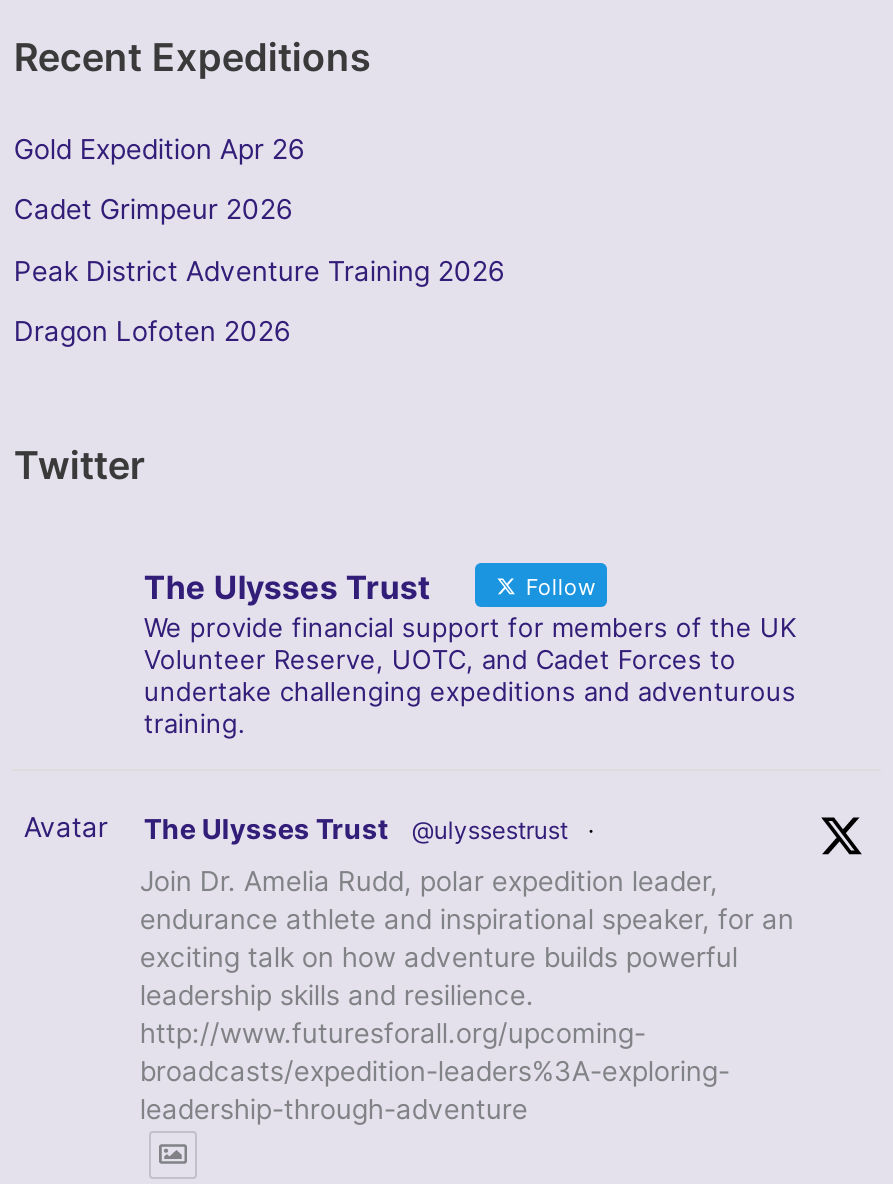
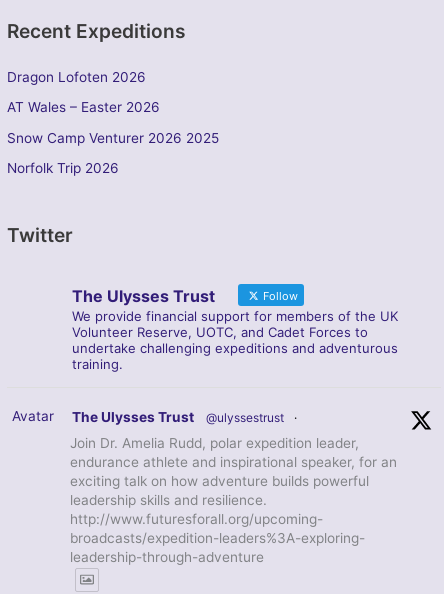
- Gold Expedition Apr 26
- Cadet Grimpeur 2026
- Peak District Adventure Training 2026

moved up: Dragon Lofoten 2026

+ AT Wales – Easter 2026
+ Snow Camp Venturer 2026 2025
+ Norfolk Trip 2026
